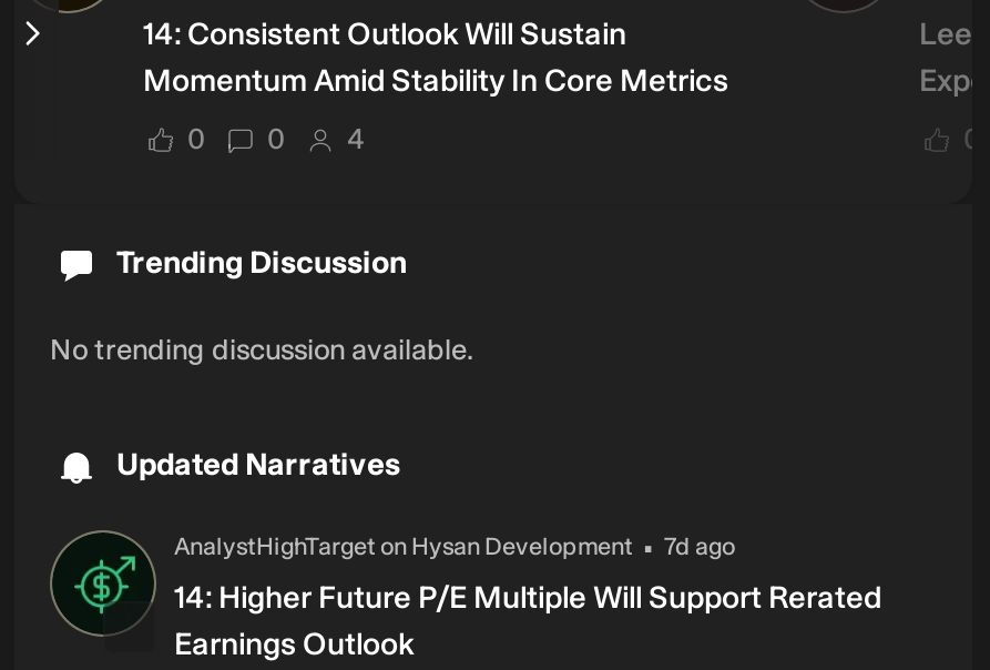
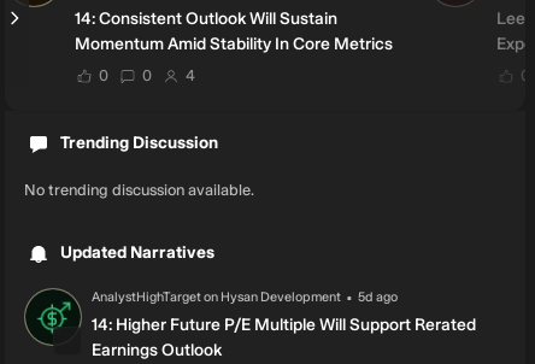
- 7d ago
+ 5d ago
